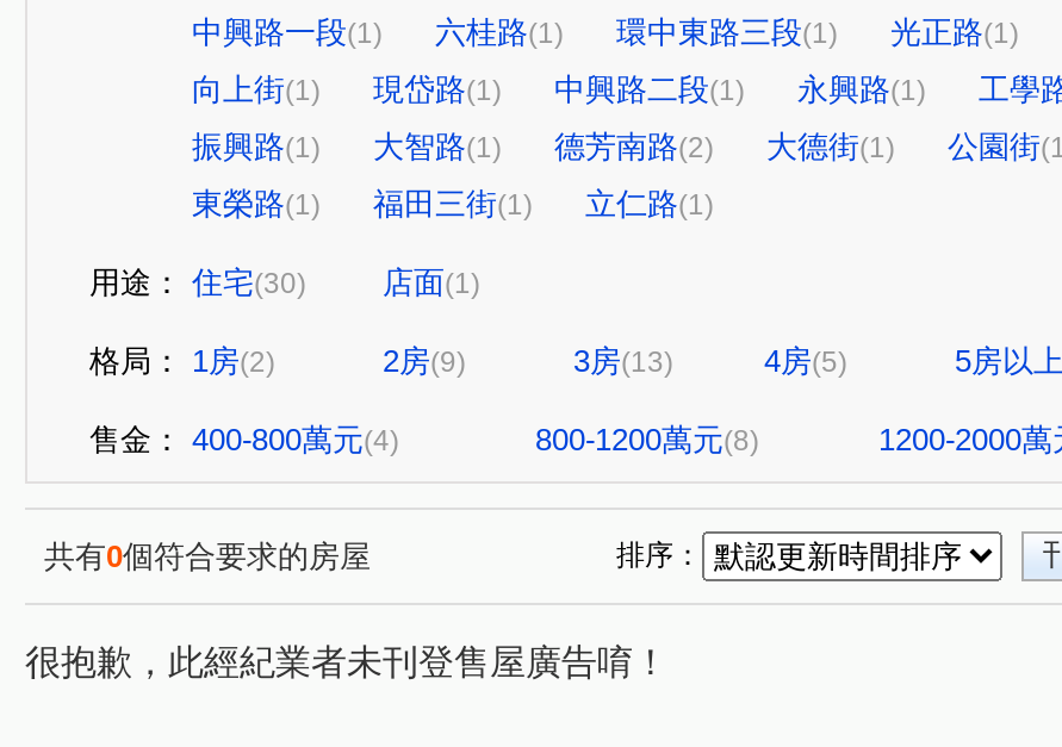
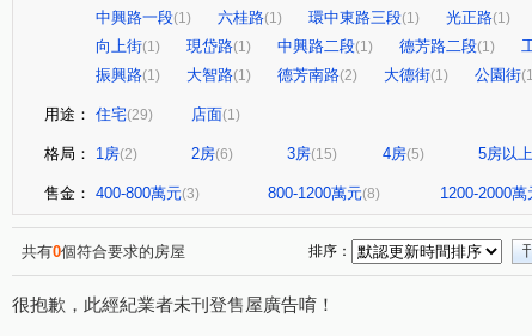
- 永興路(1)
+ 德芳路二段(1)

- 東榮路(1)
- 福田三街(1)
- 立仁路(1)
- 用途： 住宅(30)
+ 用途： 住宅(29)

- 2房(9)
+ 2房(6)

- 3房(13)
+ 3房(15)

- 售金： 400-800萬元(4)
+ 售金： 400-800萬元(3)
